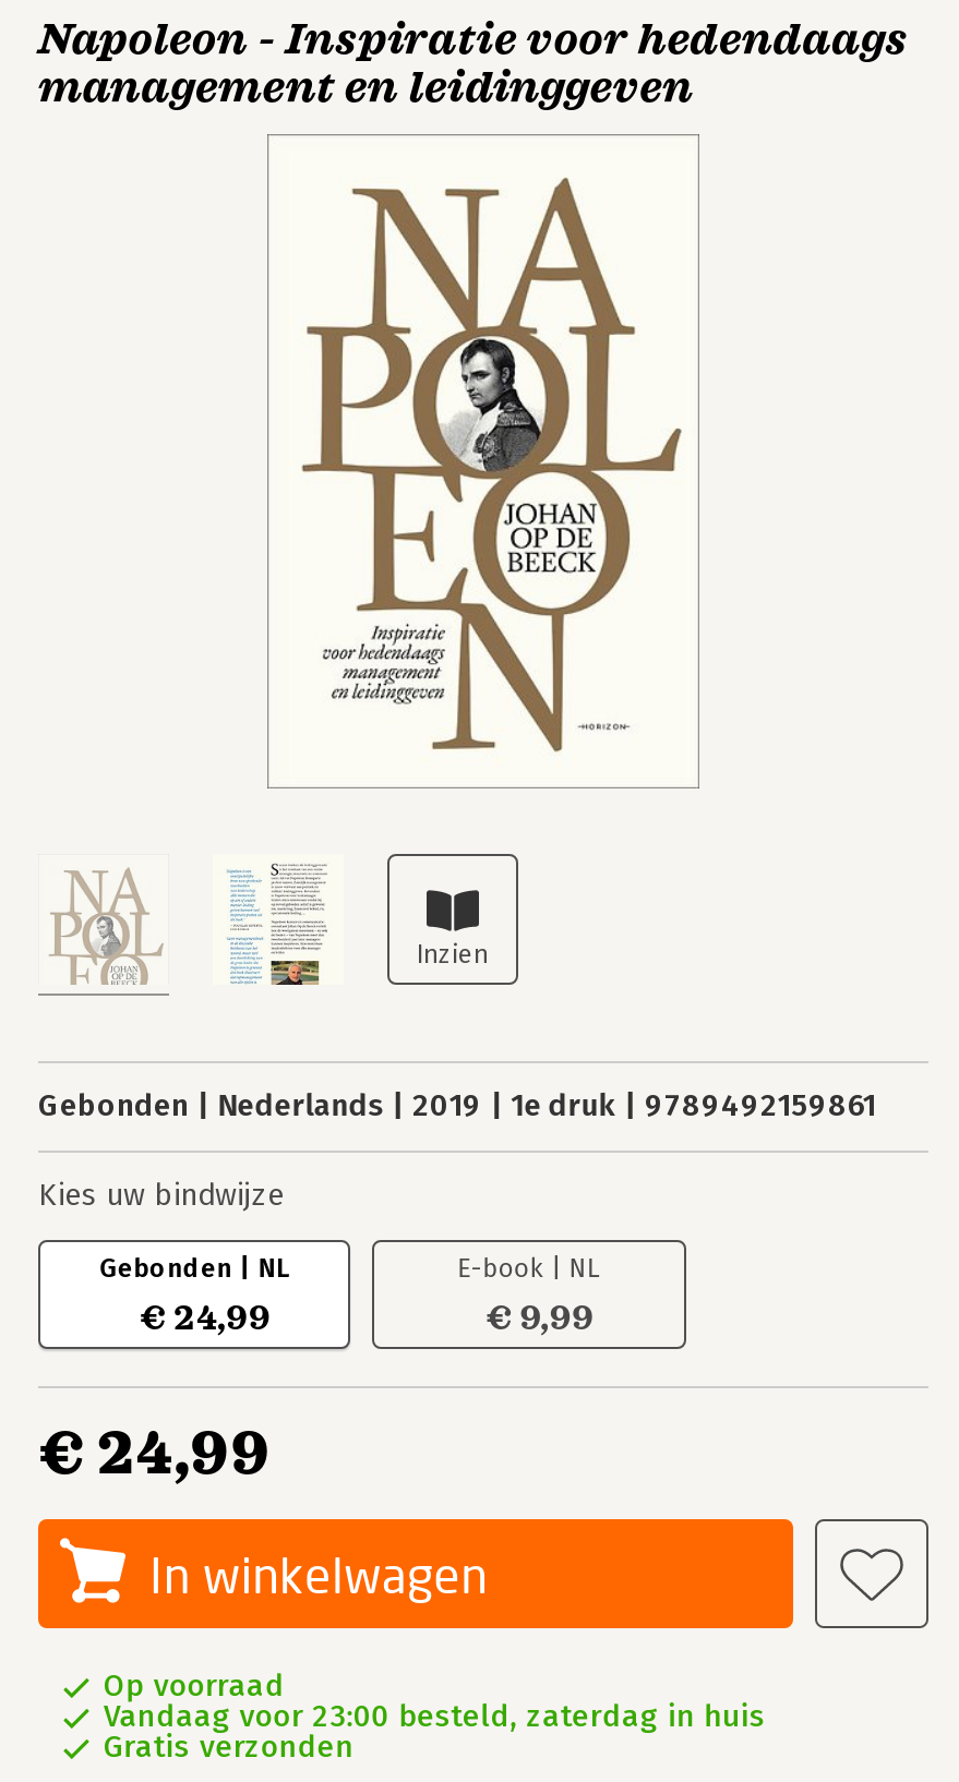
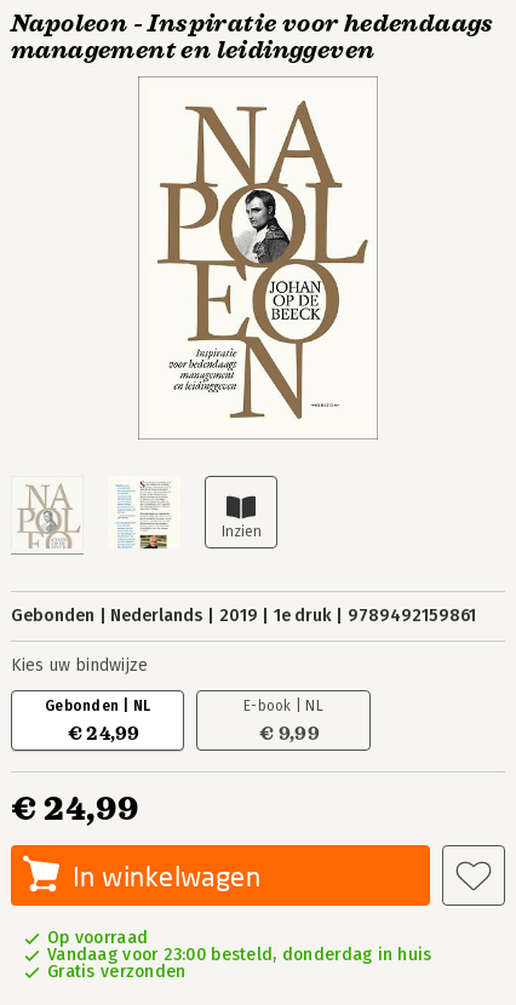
- Vandaag voor 23:00 besteld, zaterdag in huis
+ Vandaag voor 23:00 besteld, donderdag in huis
